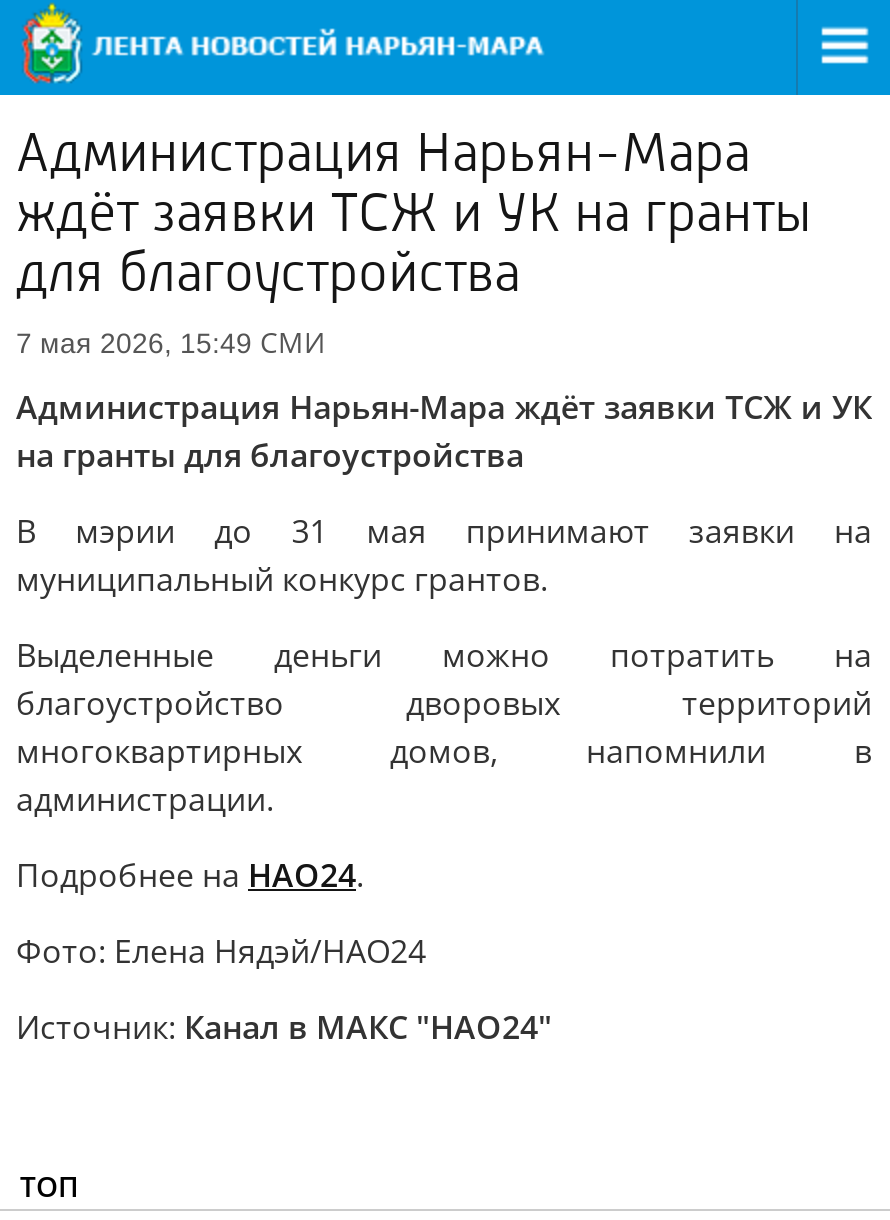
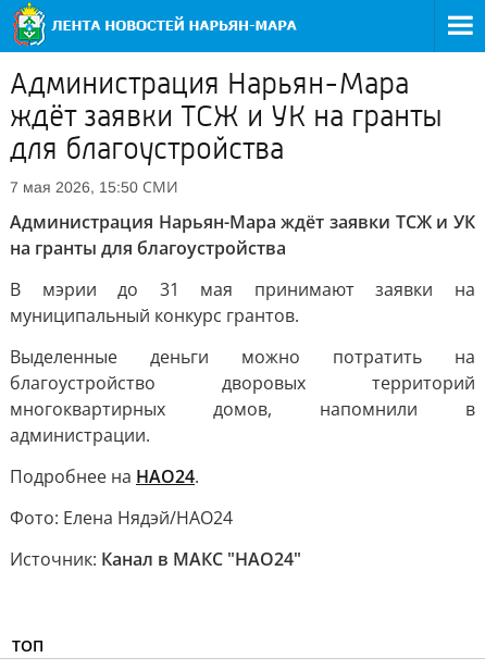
- 7 мая 2026, 15:49 СМИ
+ 7 мая 2026, 15:50 СМИ
